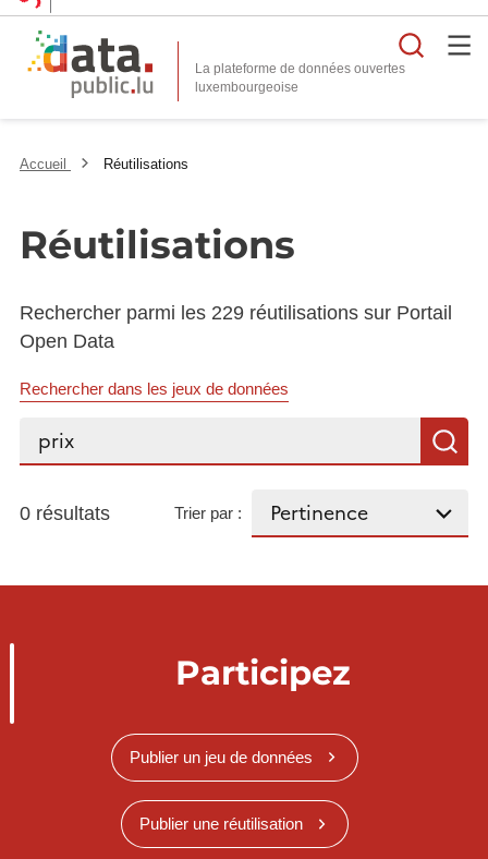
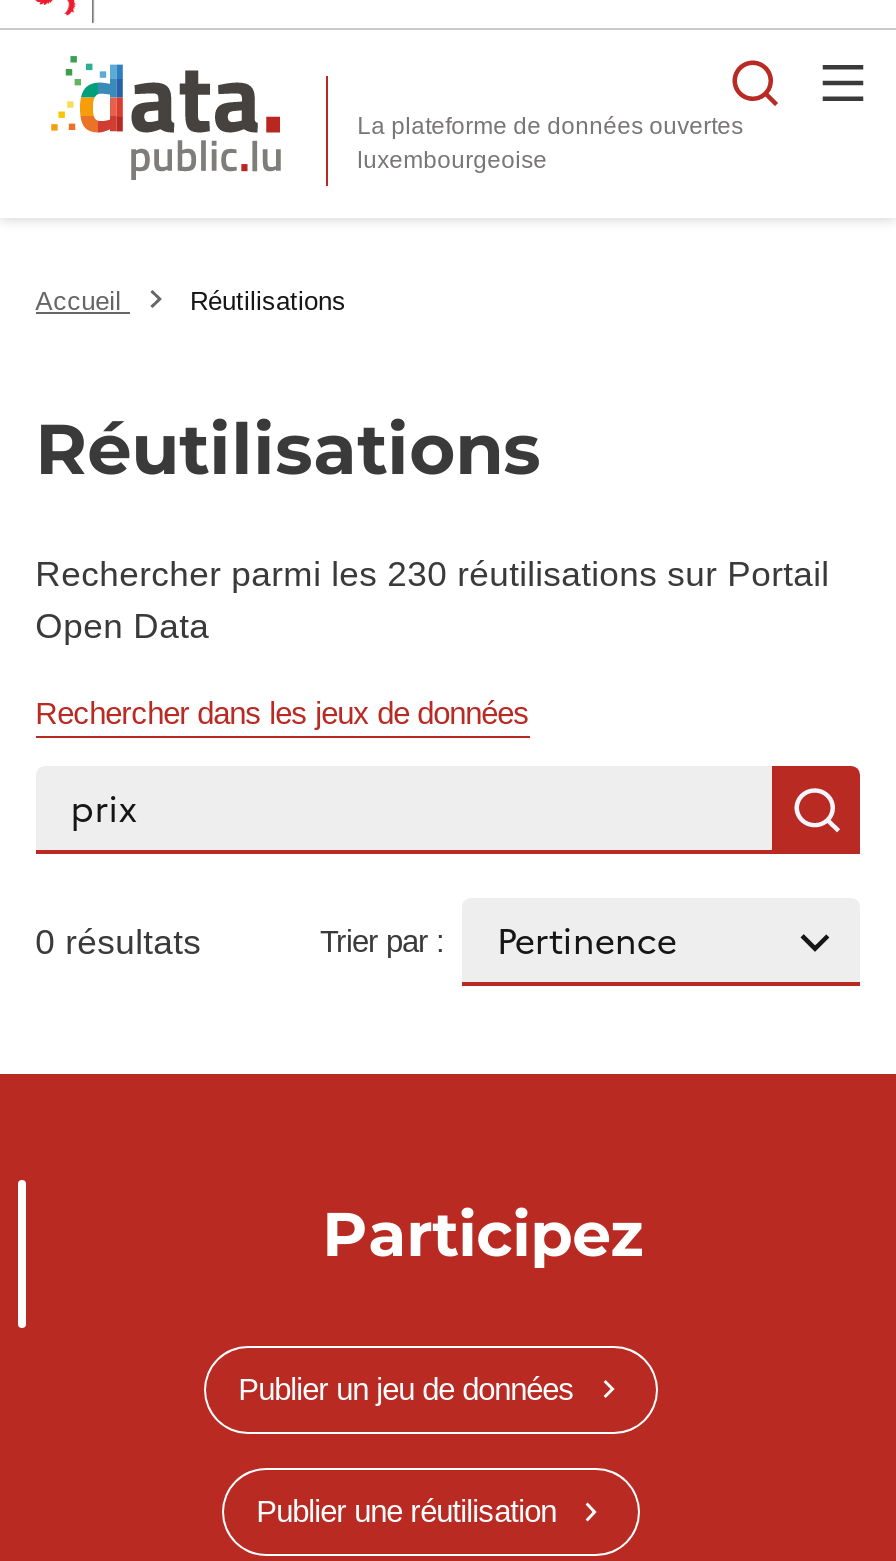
- Rechercher parmi les 229 réutilisations sur Portail
+ Rechercher parmi les 230 réutilisations sur Portail
